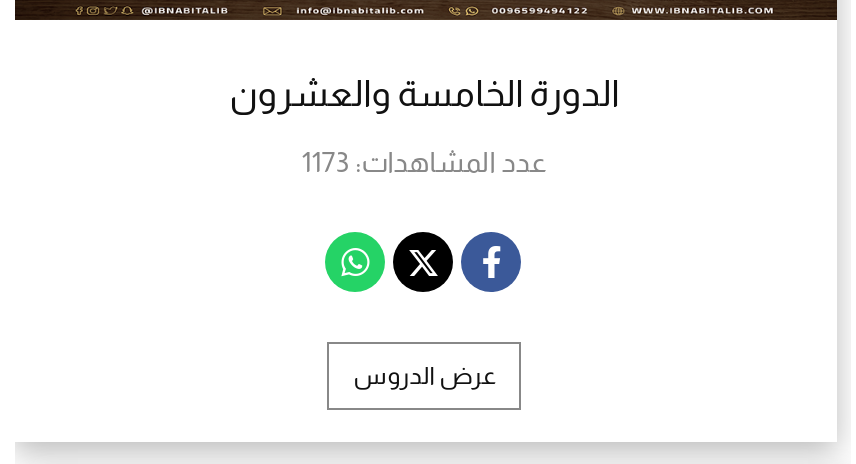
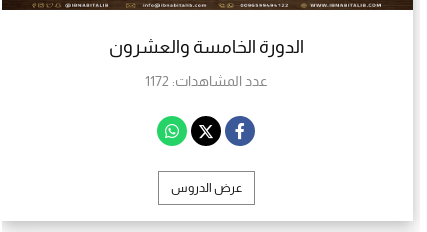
- عدد المشاهدات: 1173
+ عدد المشاهدات: 1172
